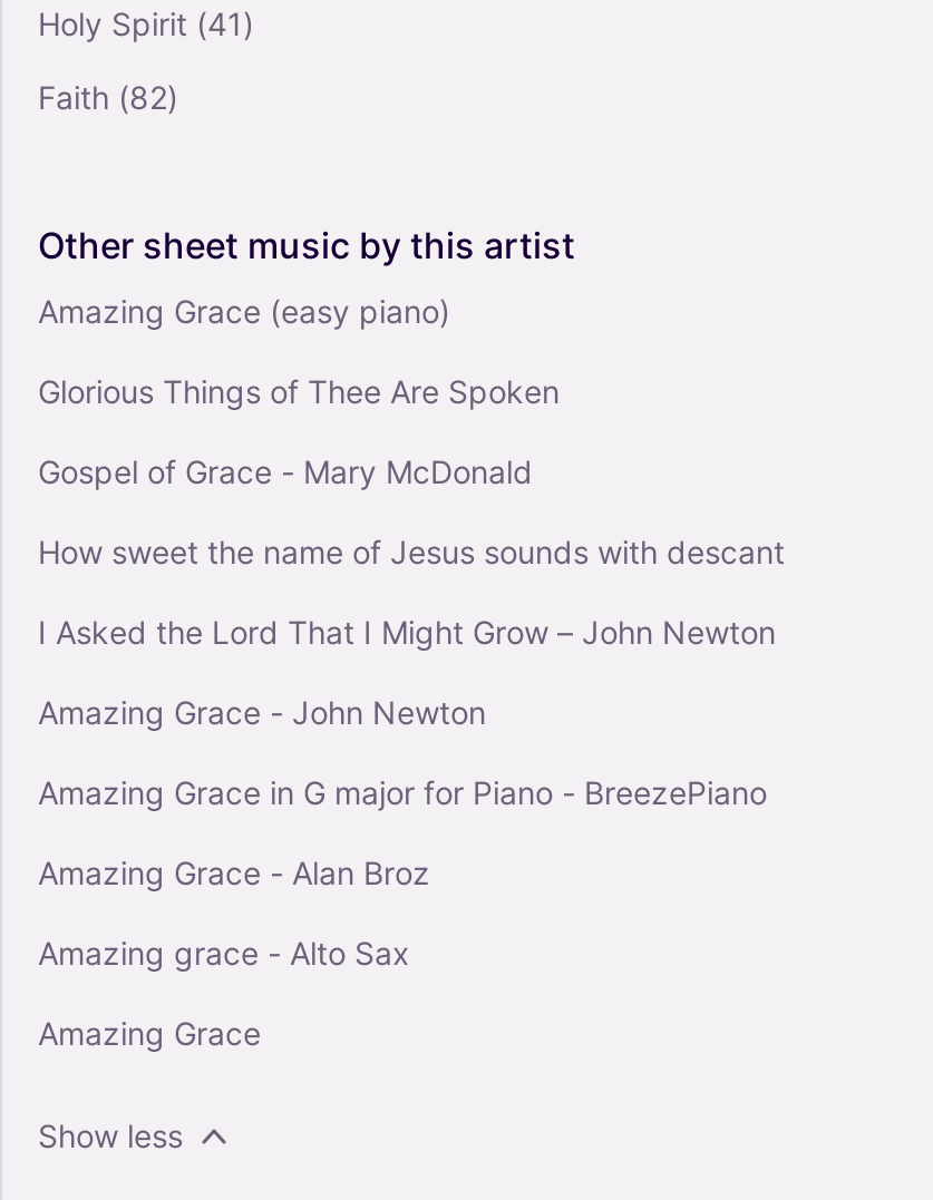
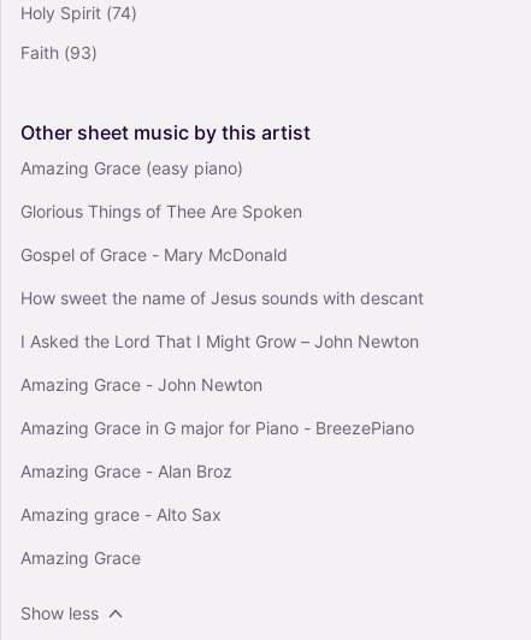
- Holy Spirit (41)
+ Holy Spirit (74)

- Faith (82)
+ Faith (93)
